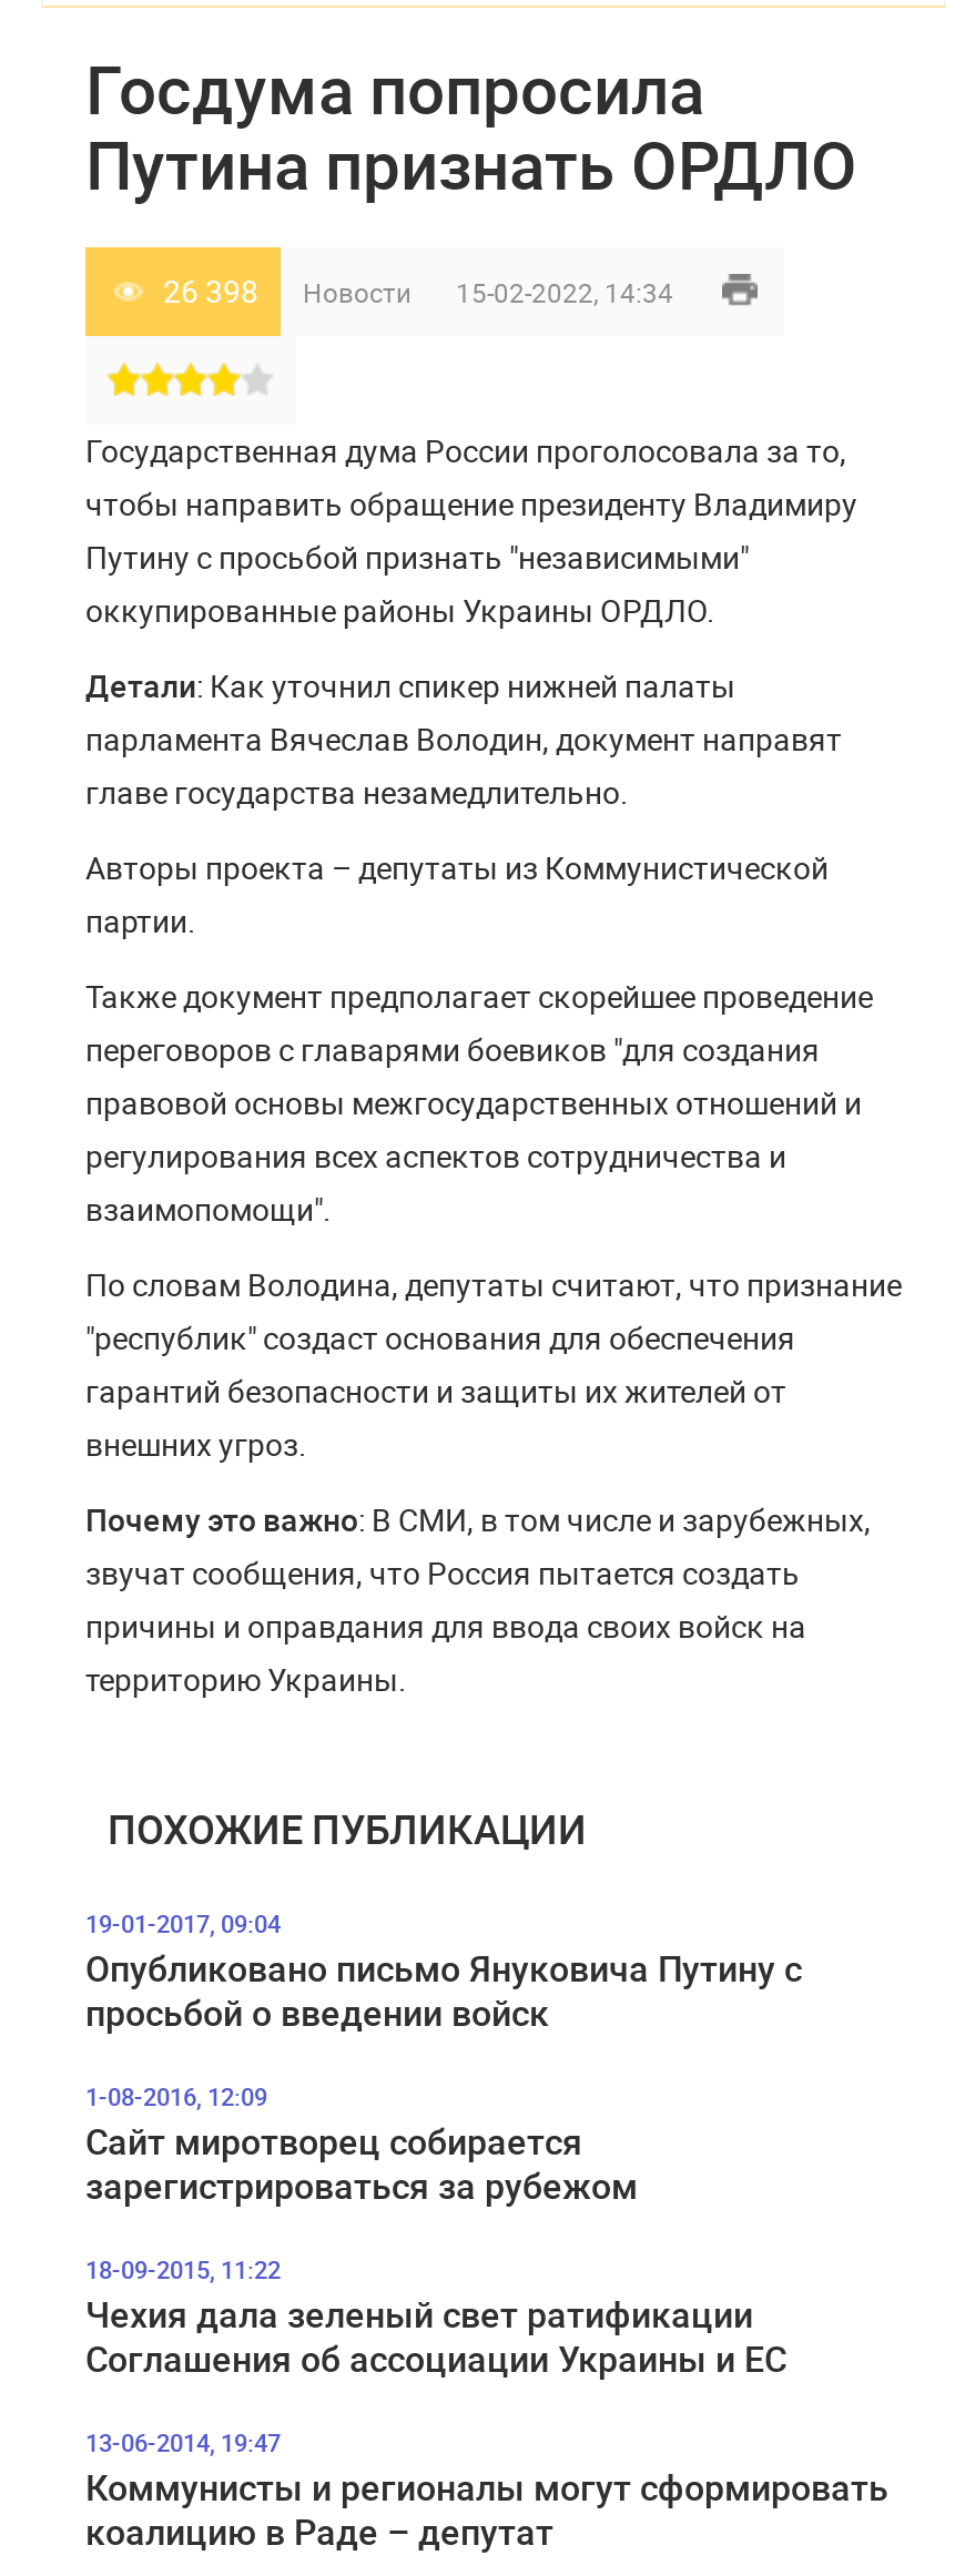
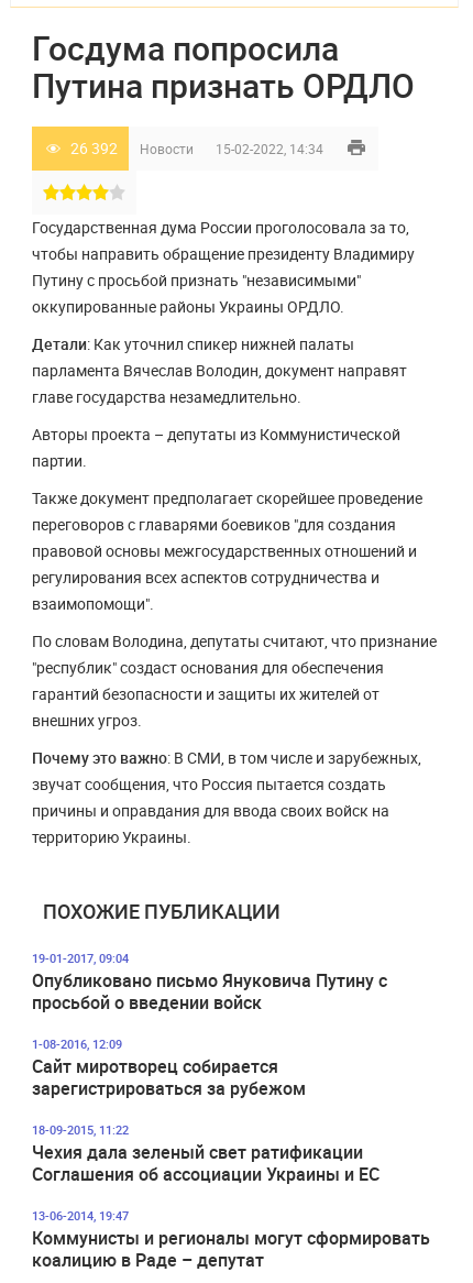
- 26 398 Новости 15-02-2022, 14:34
+ 26 392 Новости 15-02-2022, 14:34
